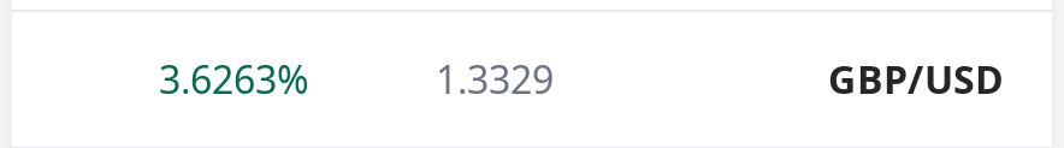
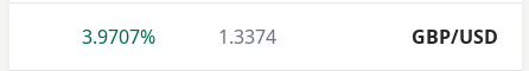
- 3.6263%
+ 3.9707%

- 1.3329
+ 1.3374
